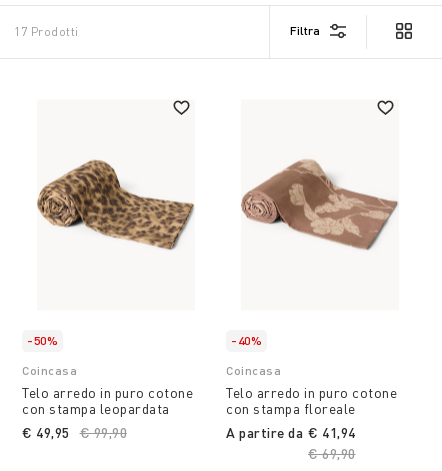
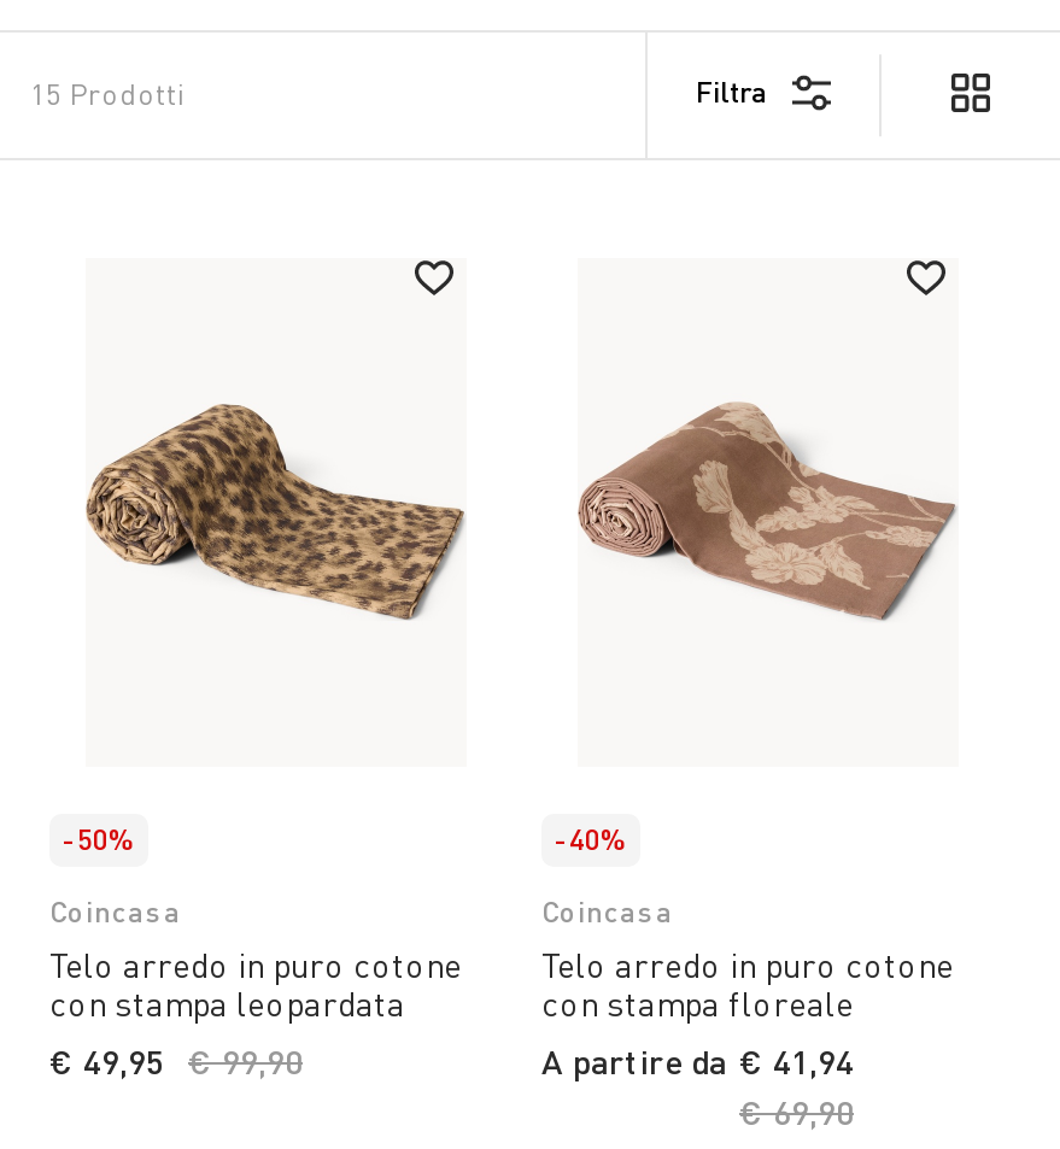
- 17 Prodotti
+ 15 Prodotti
